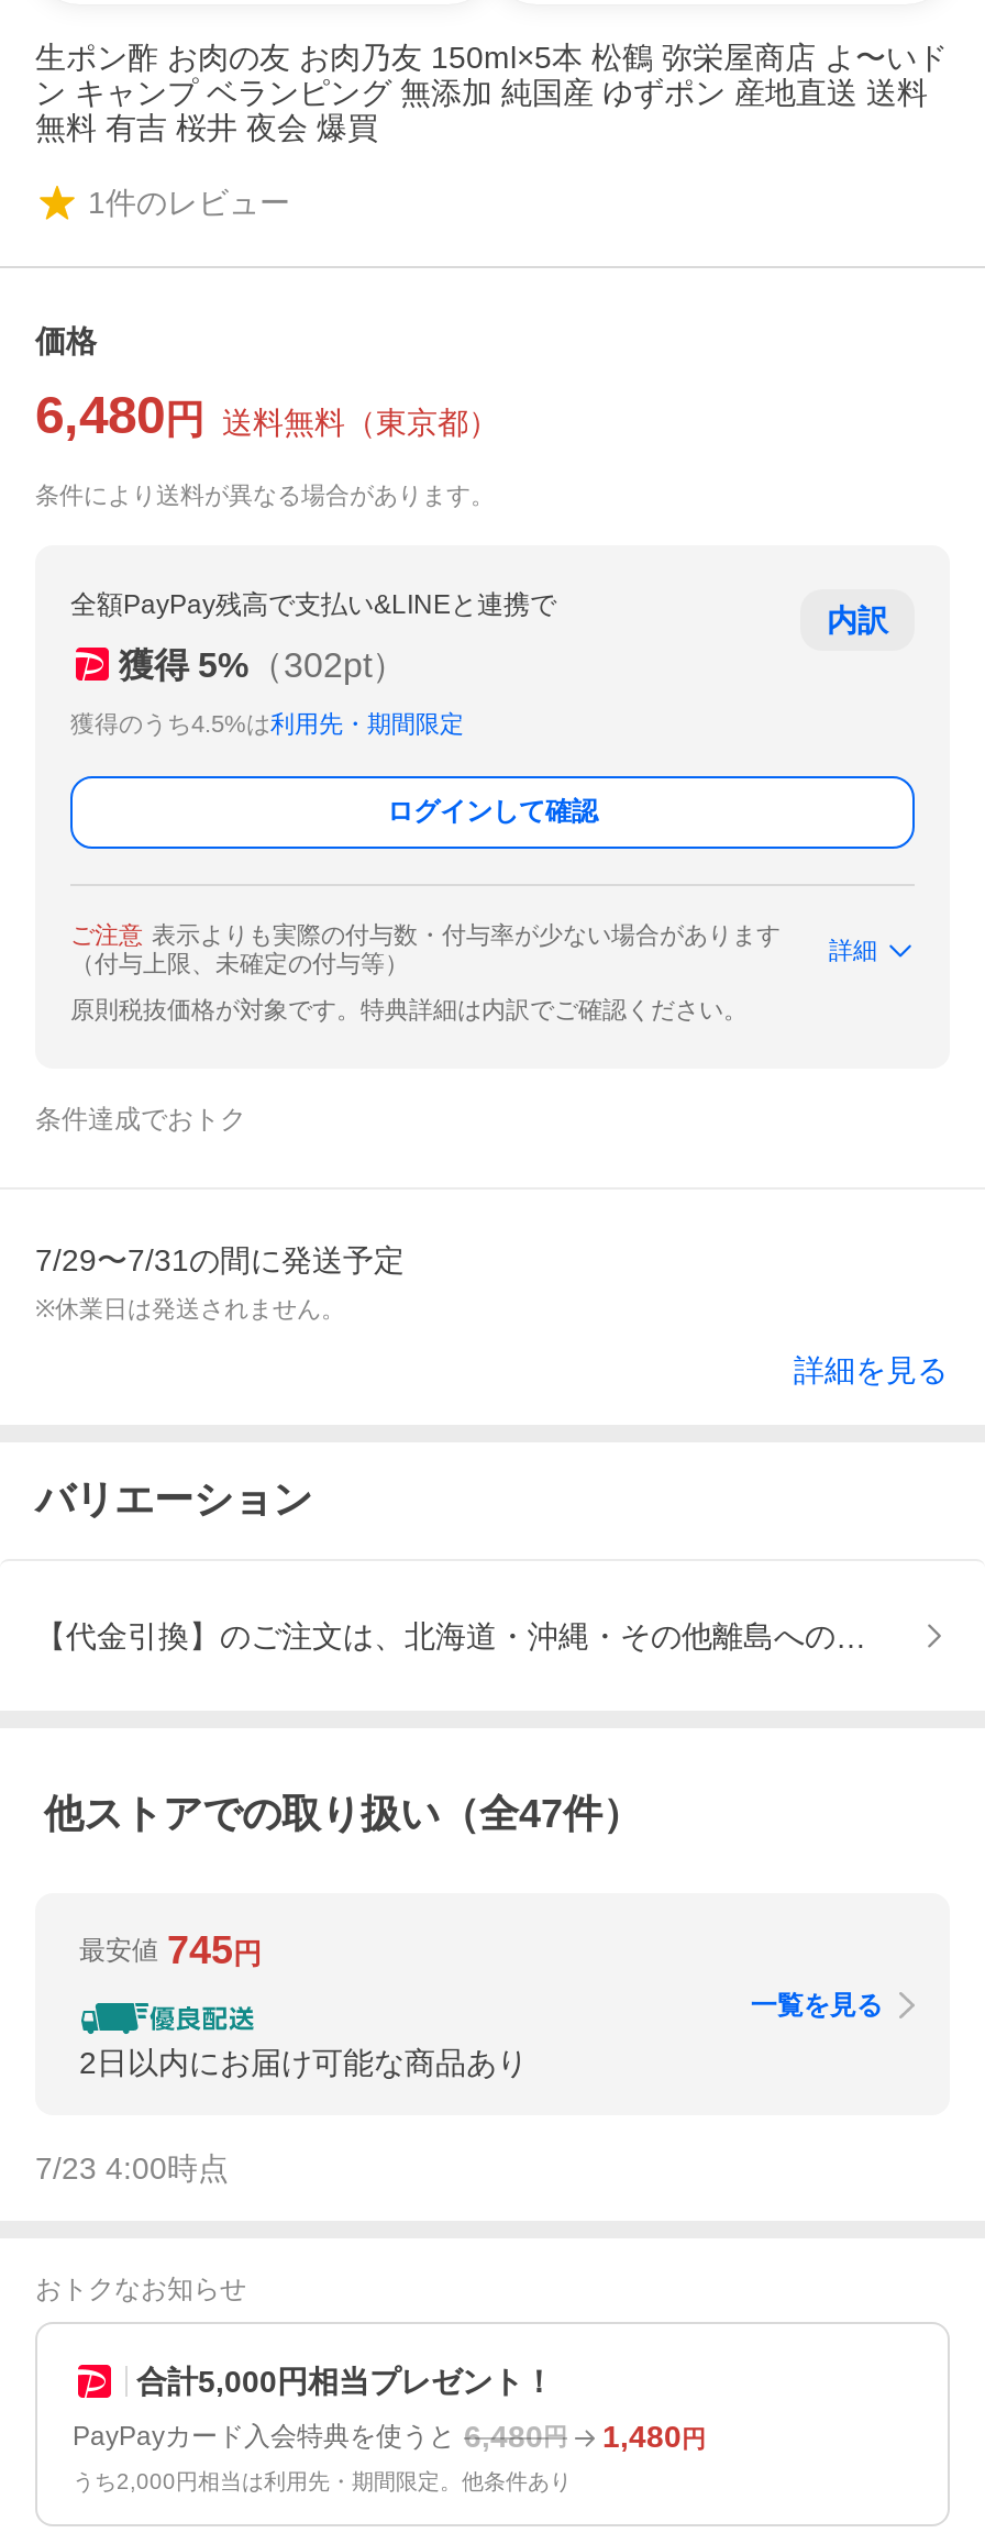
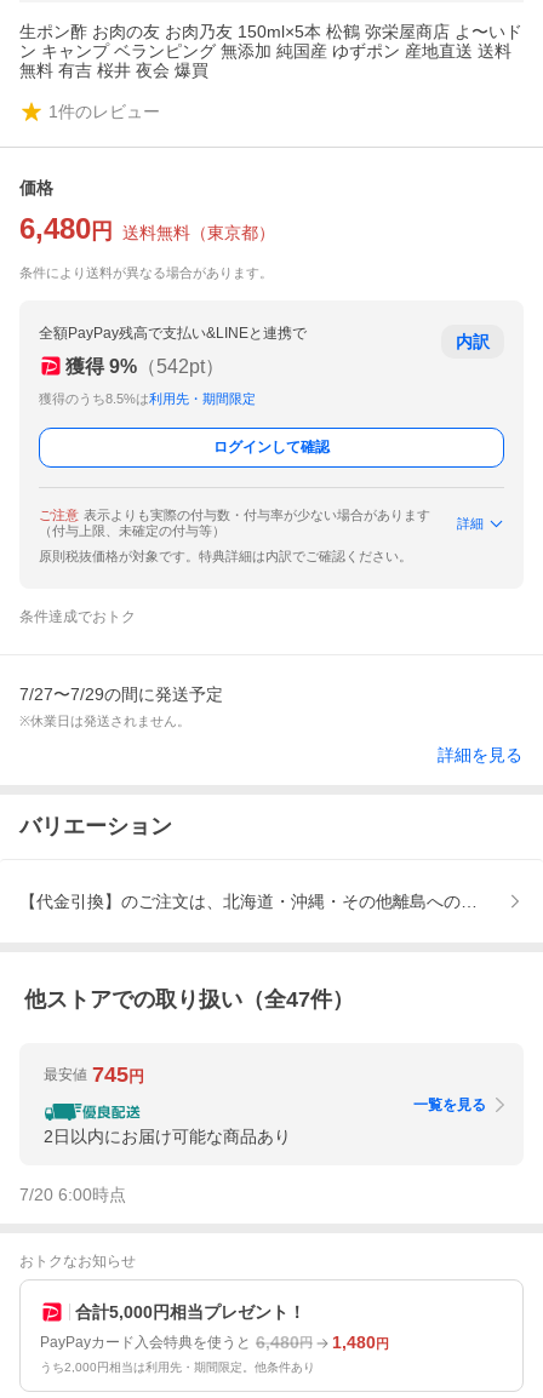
- 獲得 5%（302pt）
+ 獲得 9%（542pt）

- 獲得のうち4.5%は利用先・期間限定
+ 獲得のうち8.5%は利用先・期間限定

- 7/29〜7/31の間に発送予定
+ 7/27〜7/29の間に発送予定

- 7/23 4:00時点
+ 7/20 6:00時点
